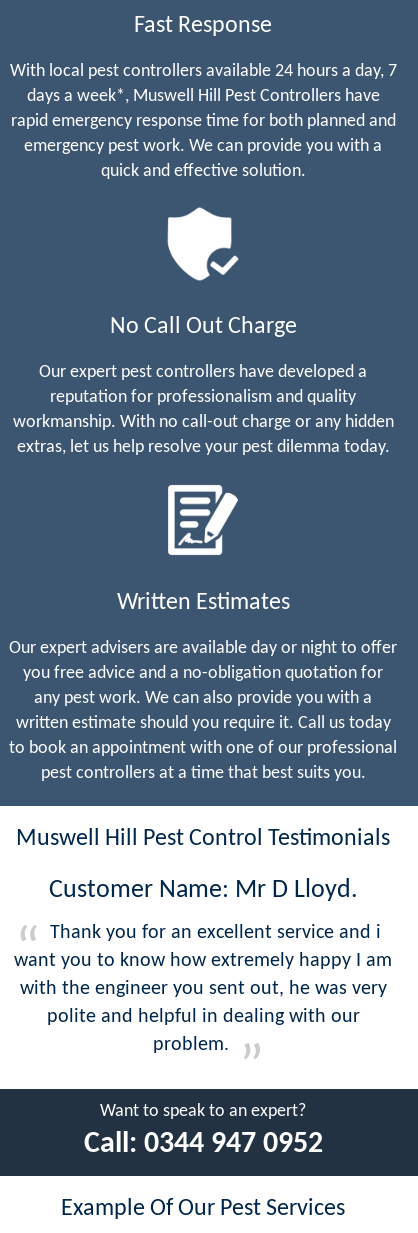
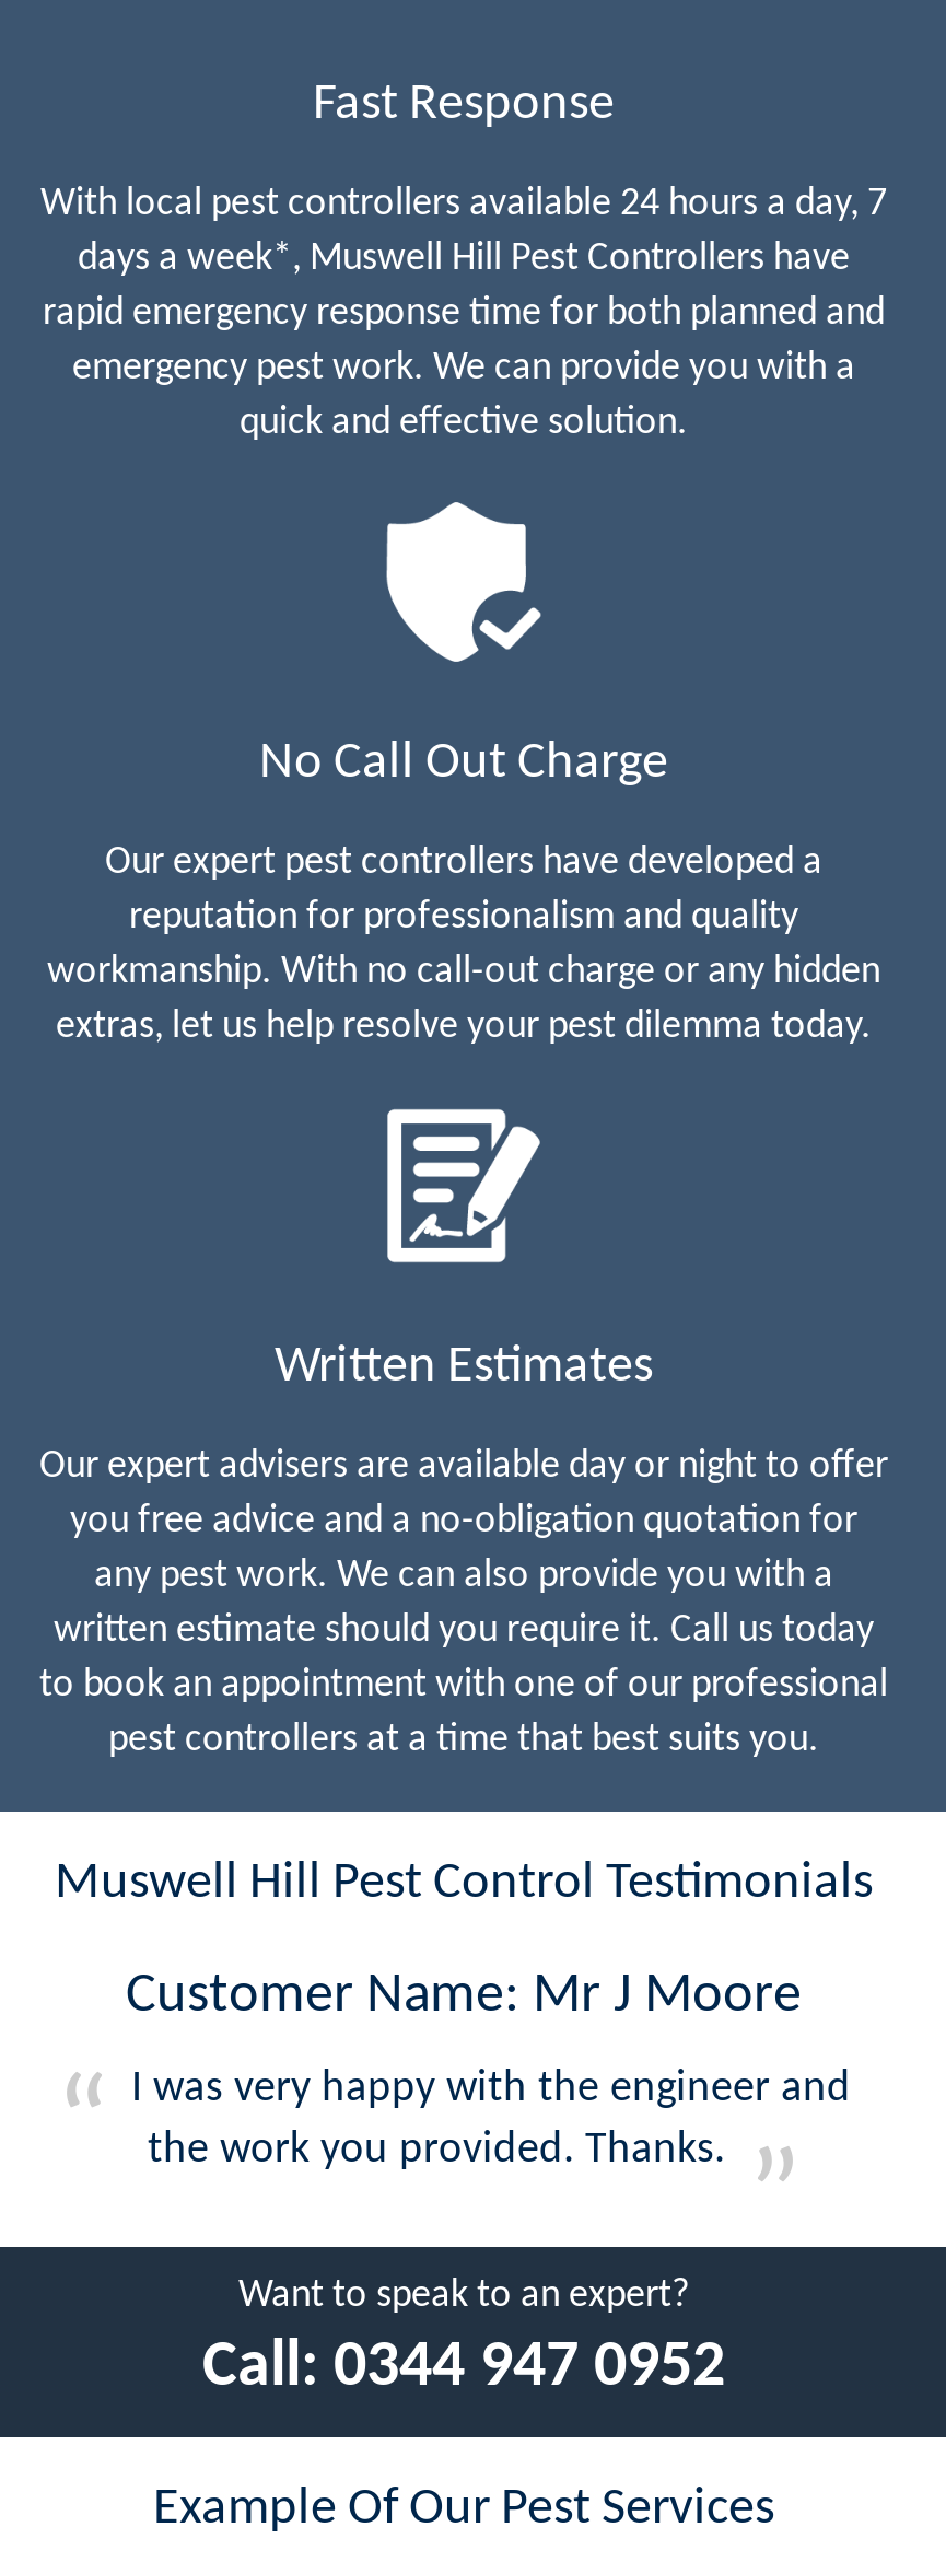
- Customer Name: Mr D Lloyd.
+ Customer Name: Mr J Moore

- Thank you for an excellent service and i
- want you to know how extremely happy I am
- with the engineer you sent out, he was very
- polite and helpful in dealing with our
- problem.
+ I was very happy with the engineer and
+ the work you provided. Thanks.
